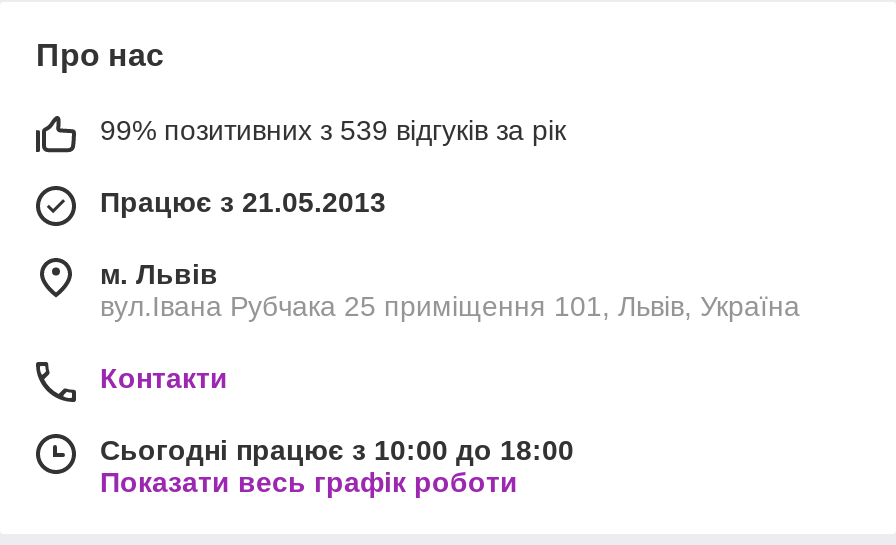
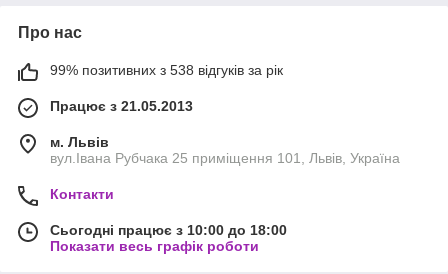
- 99% позитивних з 539 відгуків за рік
+ 99% позитивних з 538 відгуків за рік
